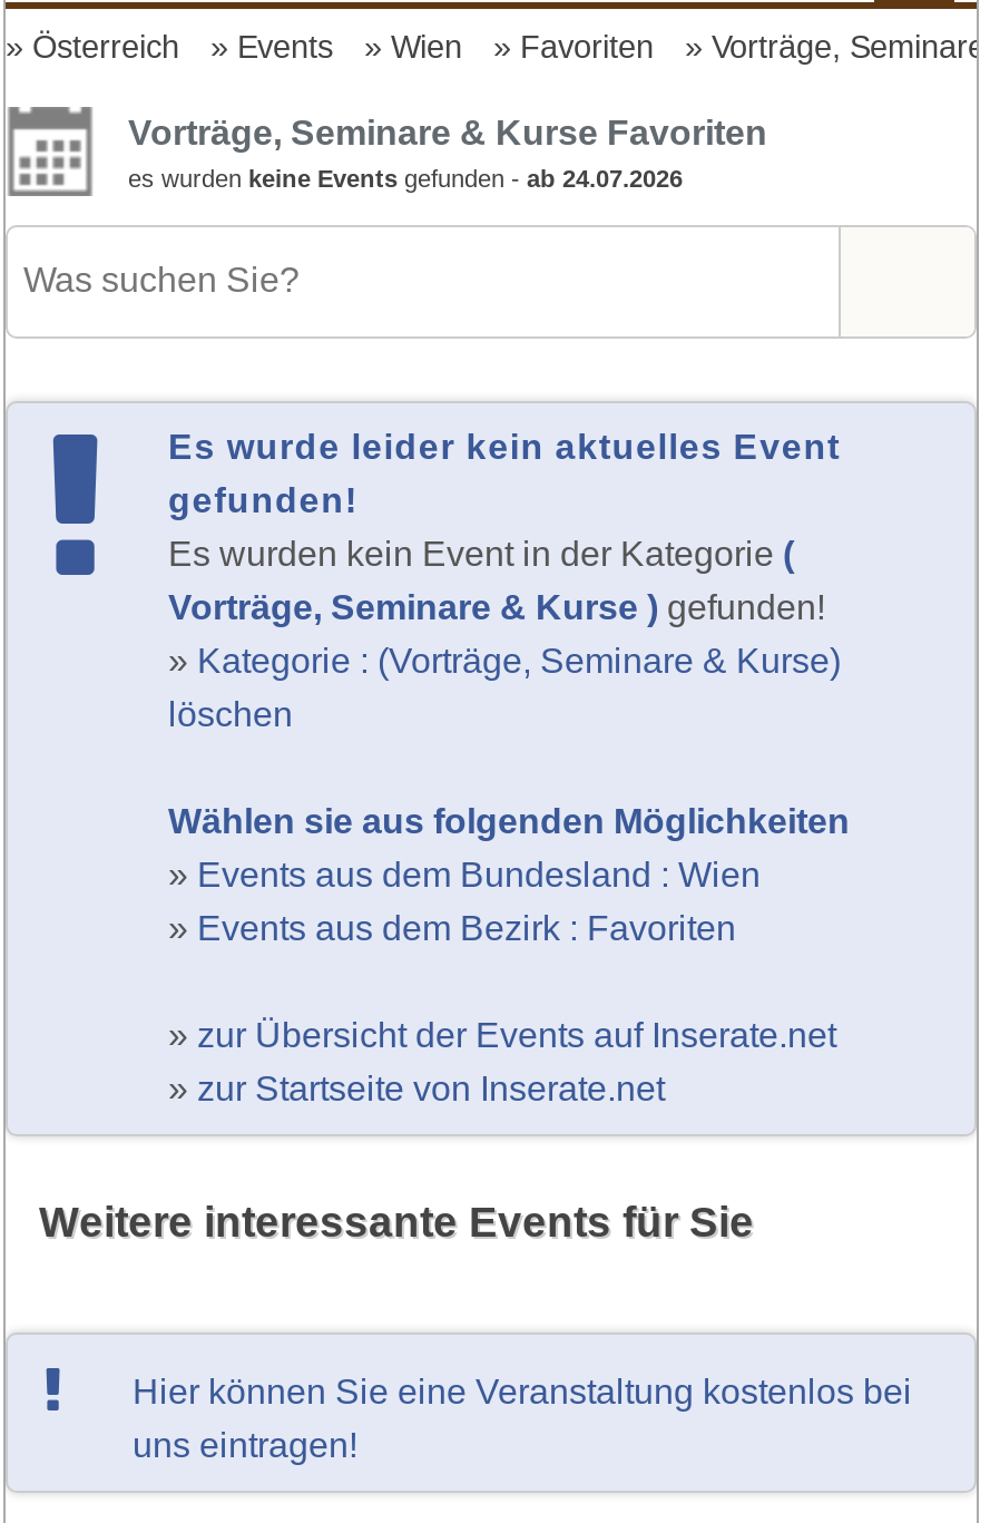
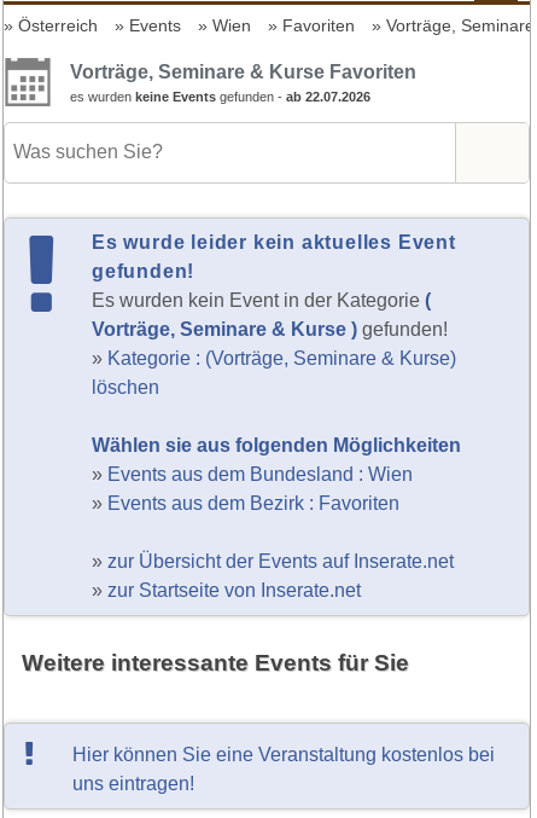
- es wurden keine Events gefunden - ab 24.07.2026
+ es wurden keine Events gefunden - ab 22.07.2026
